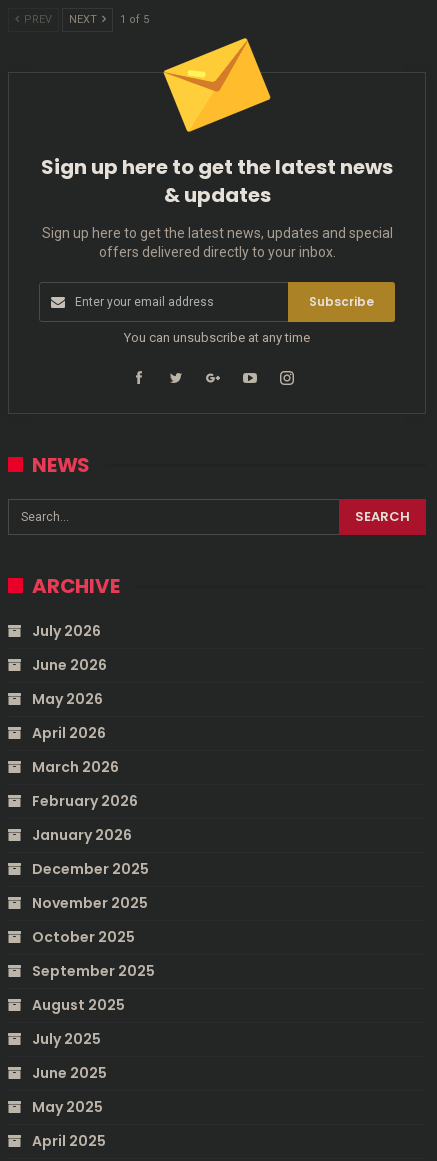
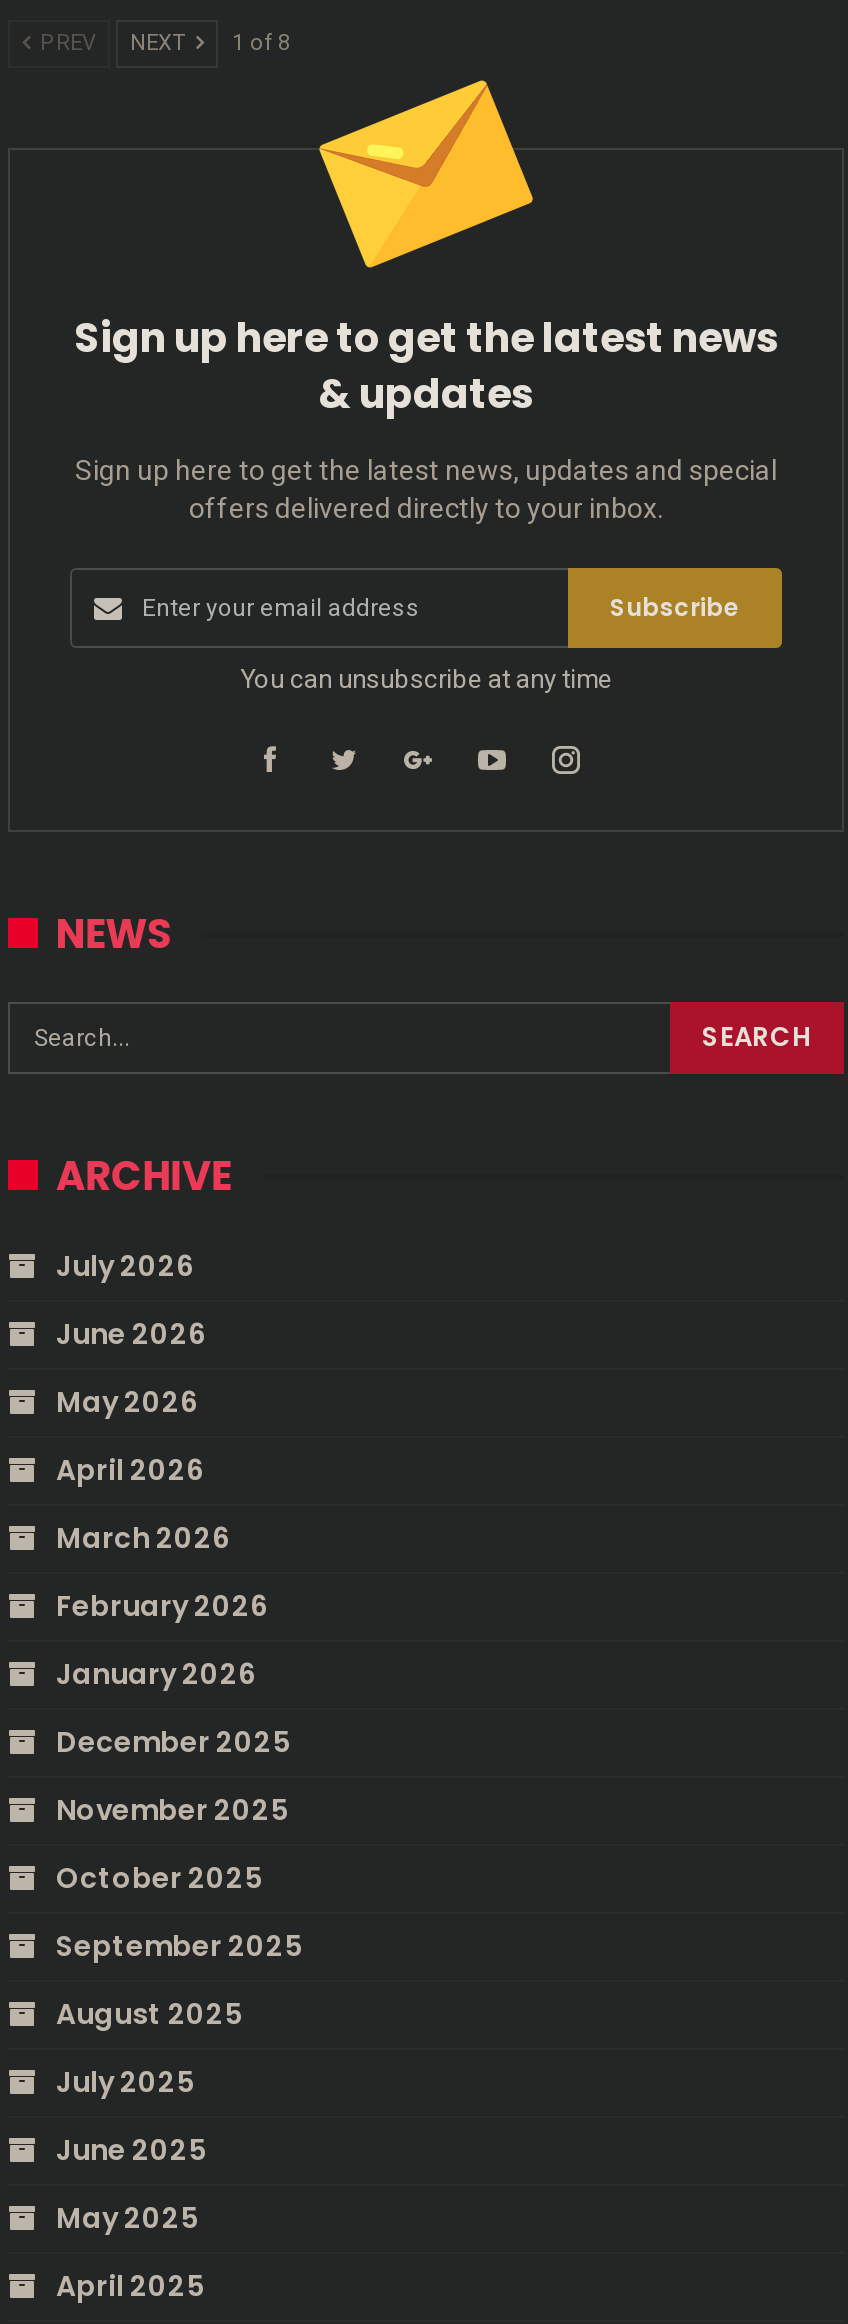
- PREV NEXT 1 of 5
+ PREV NEXT 1 of 8
